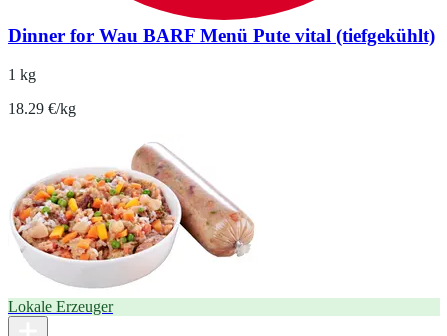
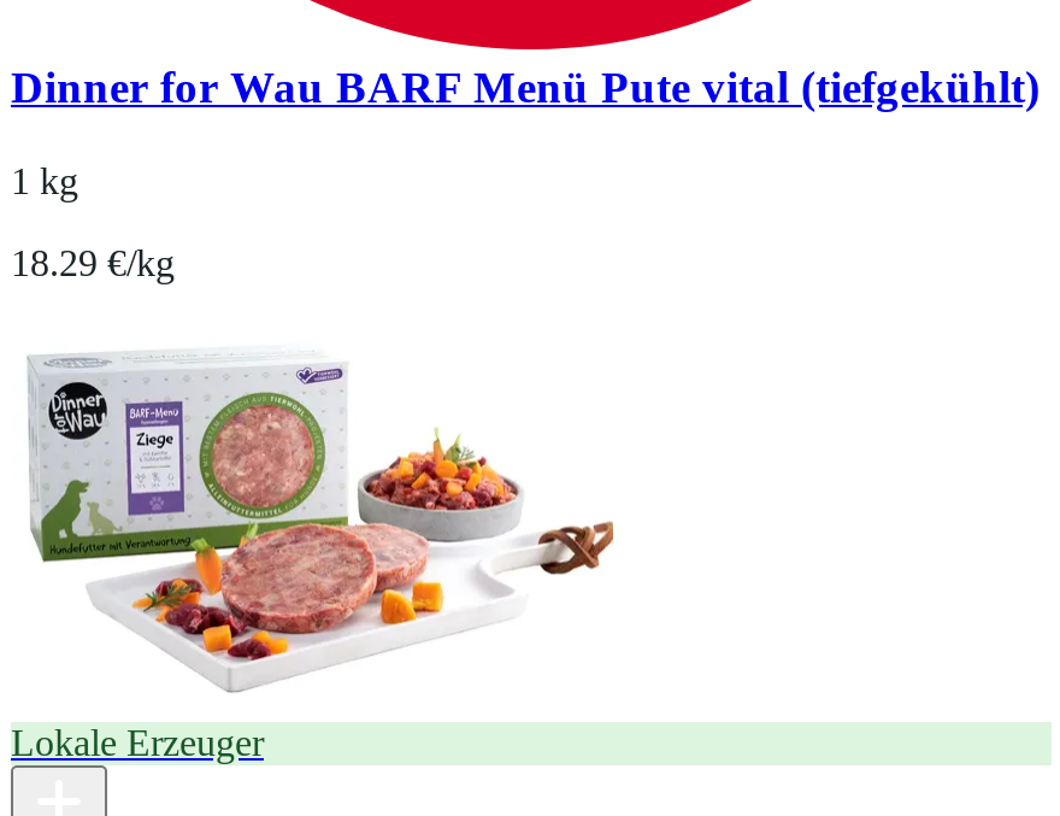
- [image]
+ [image]
